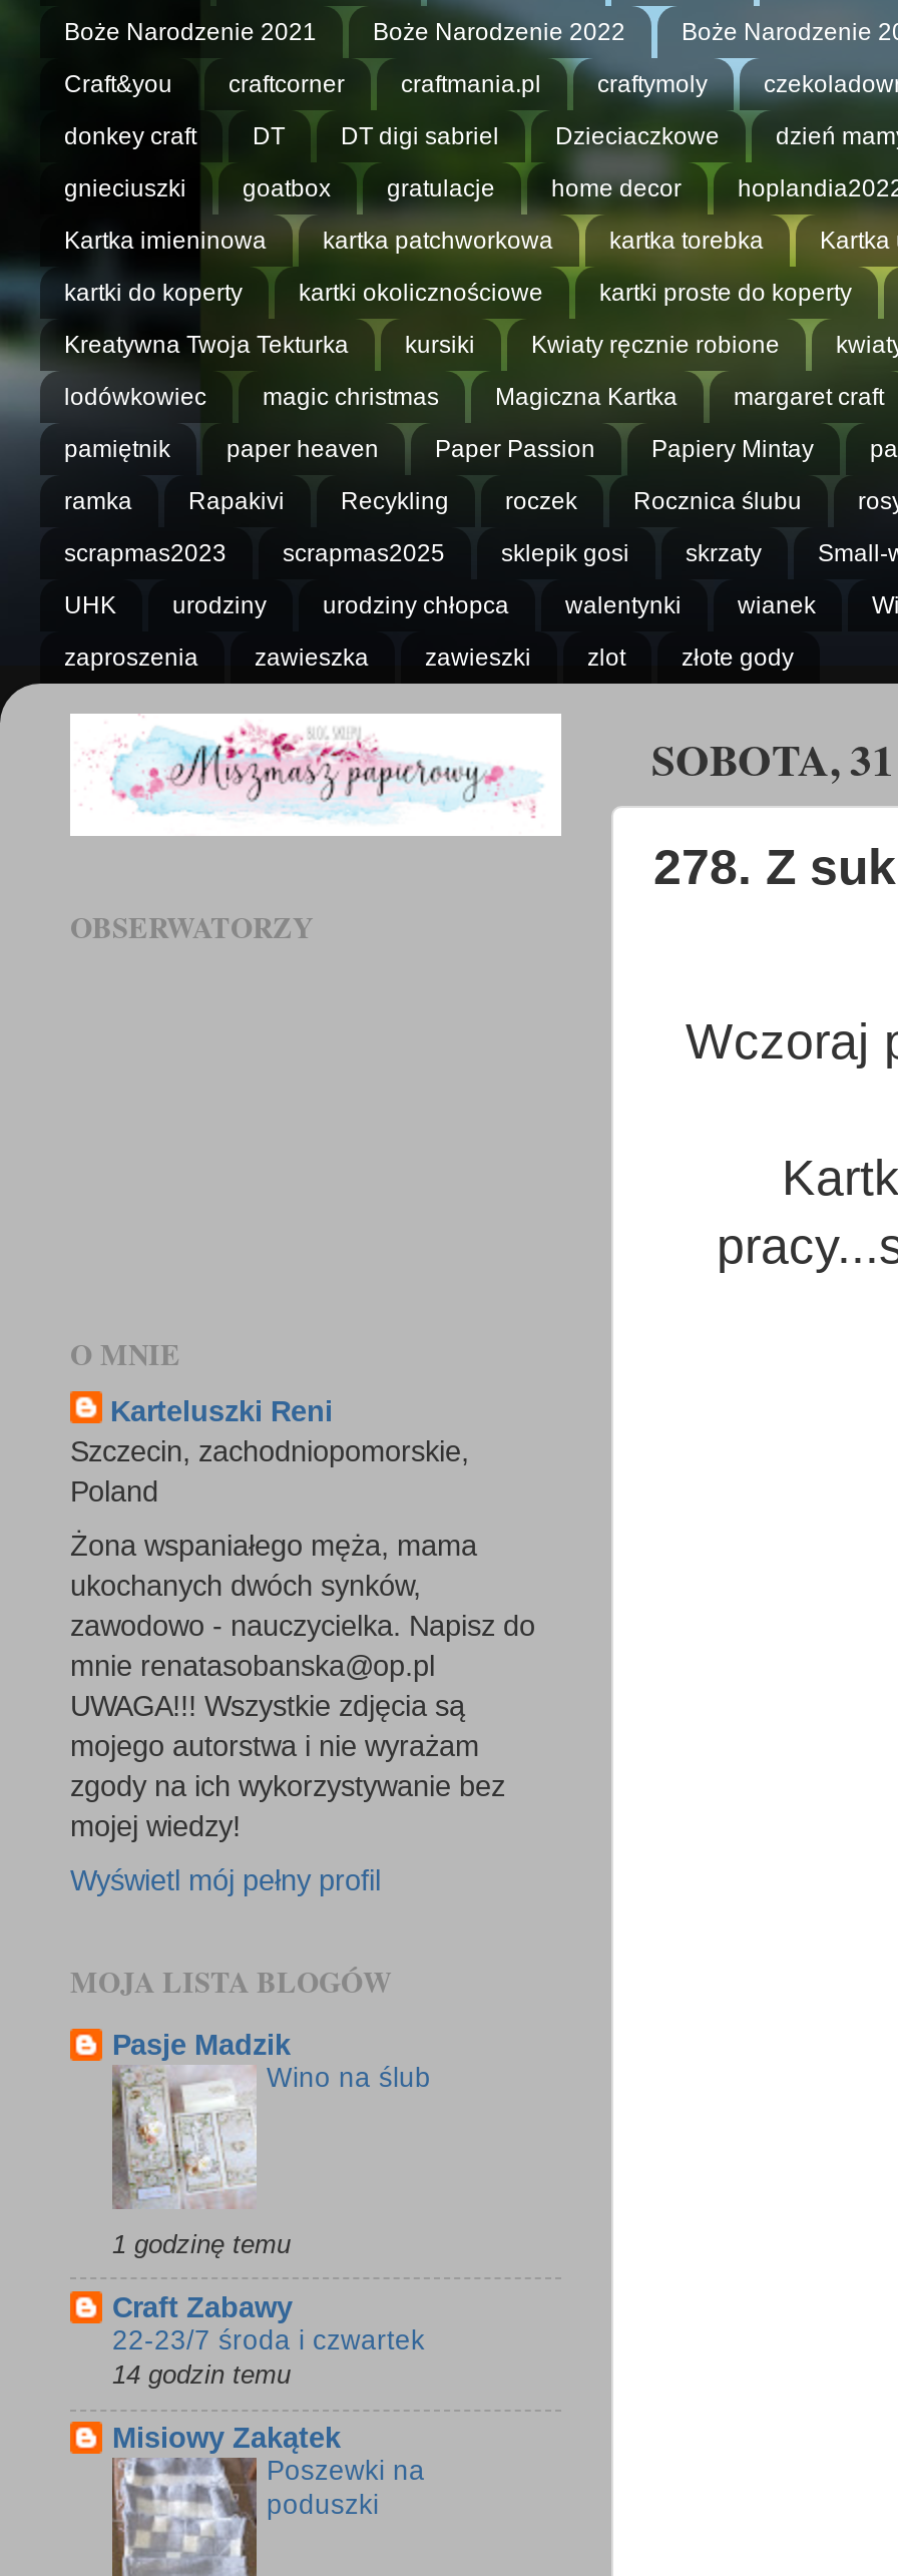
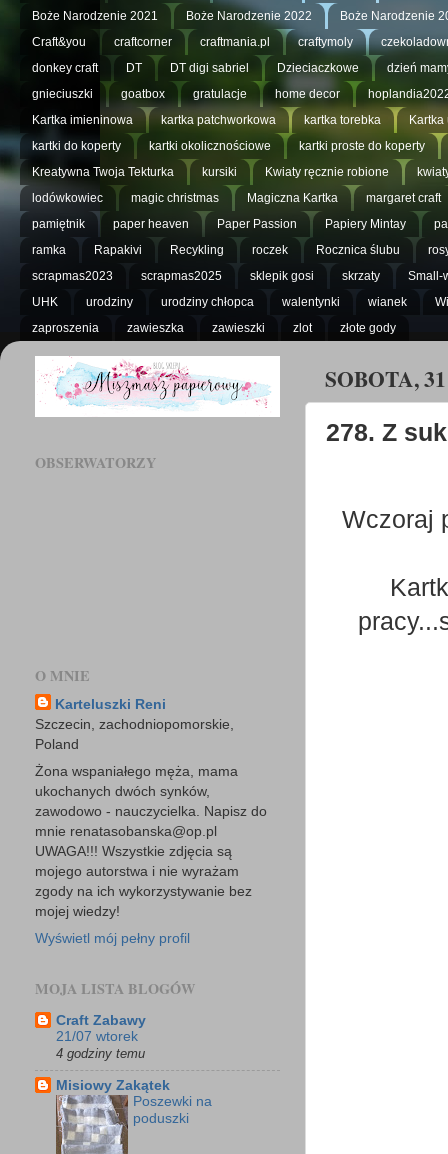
- Pasje Madzik
- Wino na ślub

- [image]
- 1 godzinę temu

- 22-23/7 środa i czwartek
- 14 godzin temu
+ 21/07 wtorek
+ 4 godziny temu
